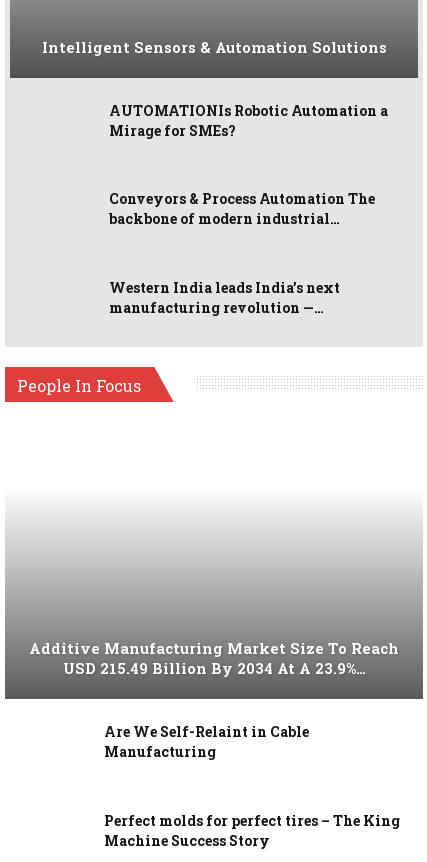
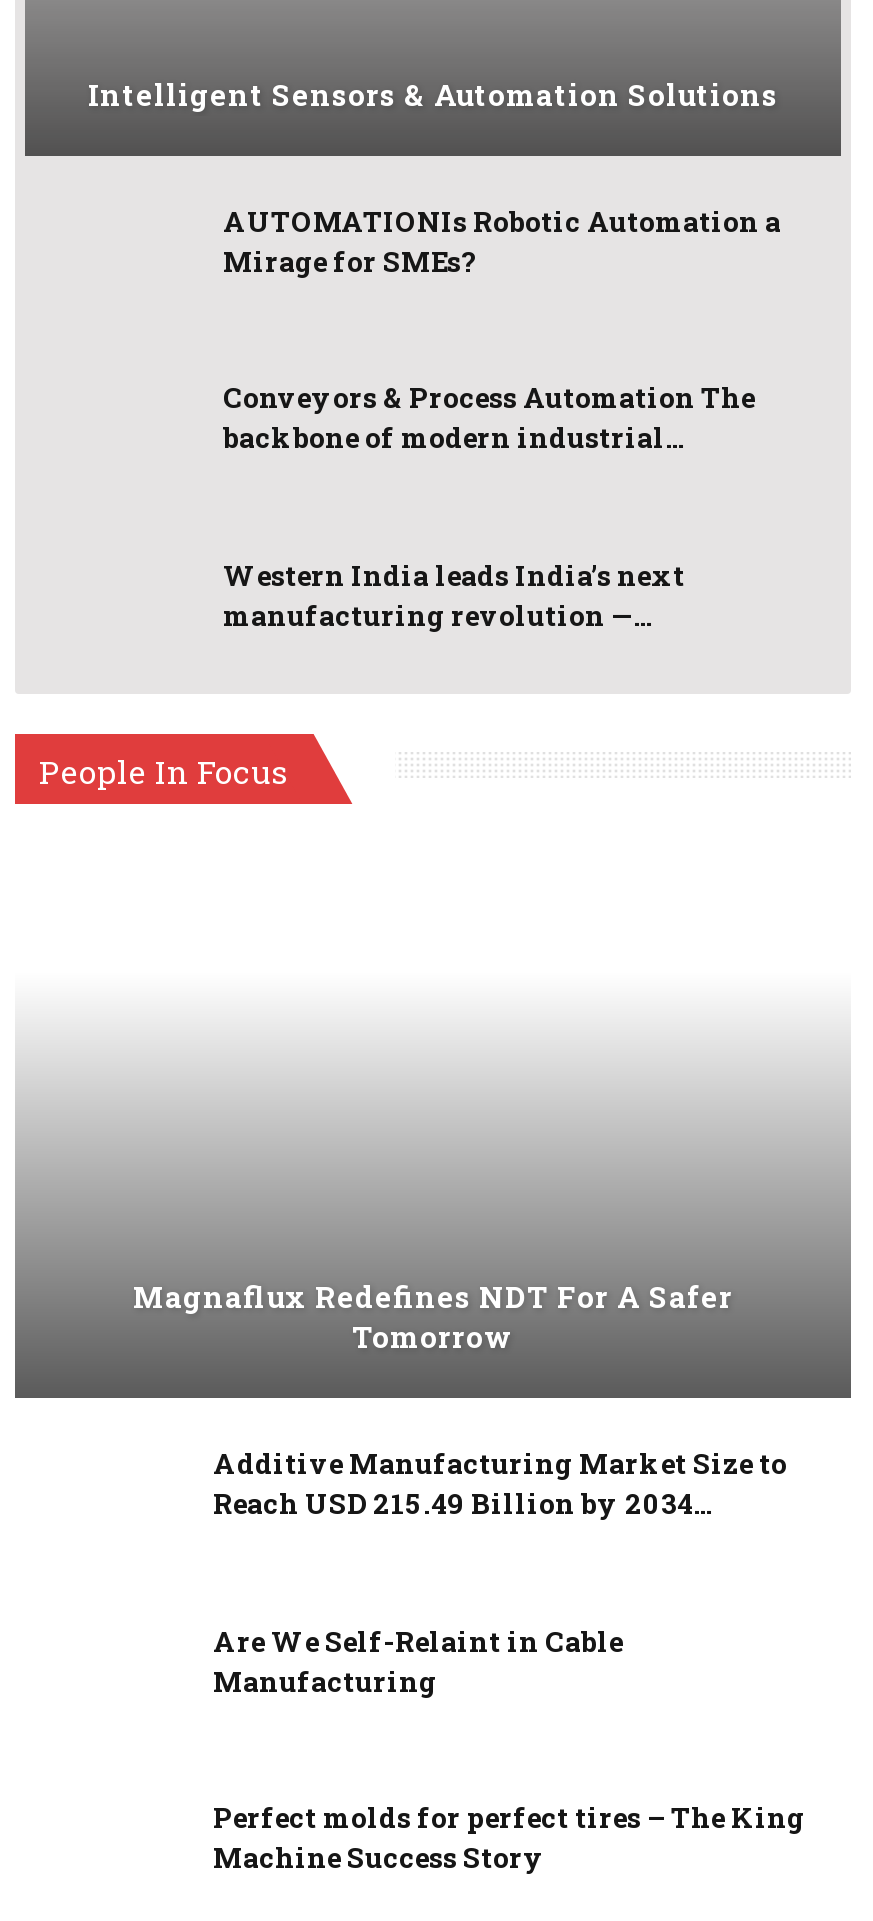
- Additive Manufacturing Market Size To Reach
- USD 215.49 Billion By 2034 At A 23.9%…
+ Magnaflux Redefines NDT For A Safer
+ Tomorrow
+ Additive Manufacturing Market Size to
+ Reach USD 215.49 Billion by 2034…
